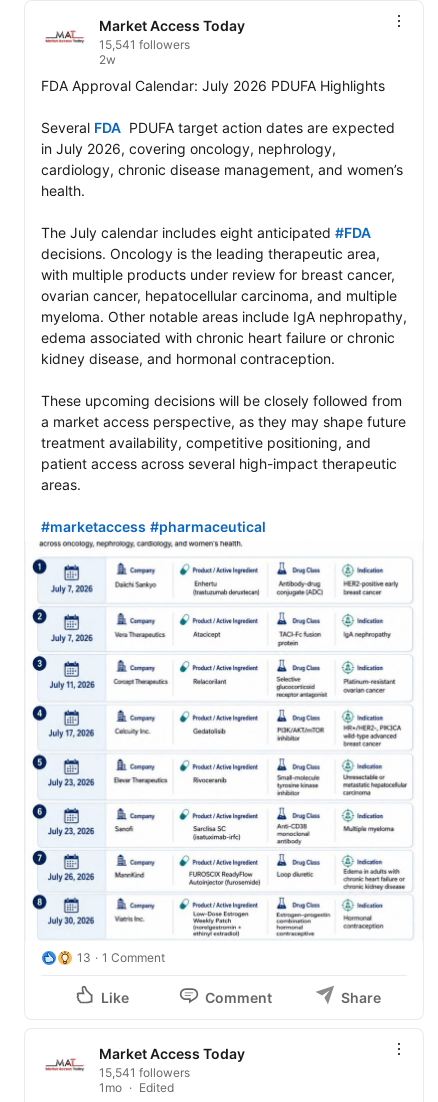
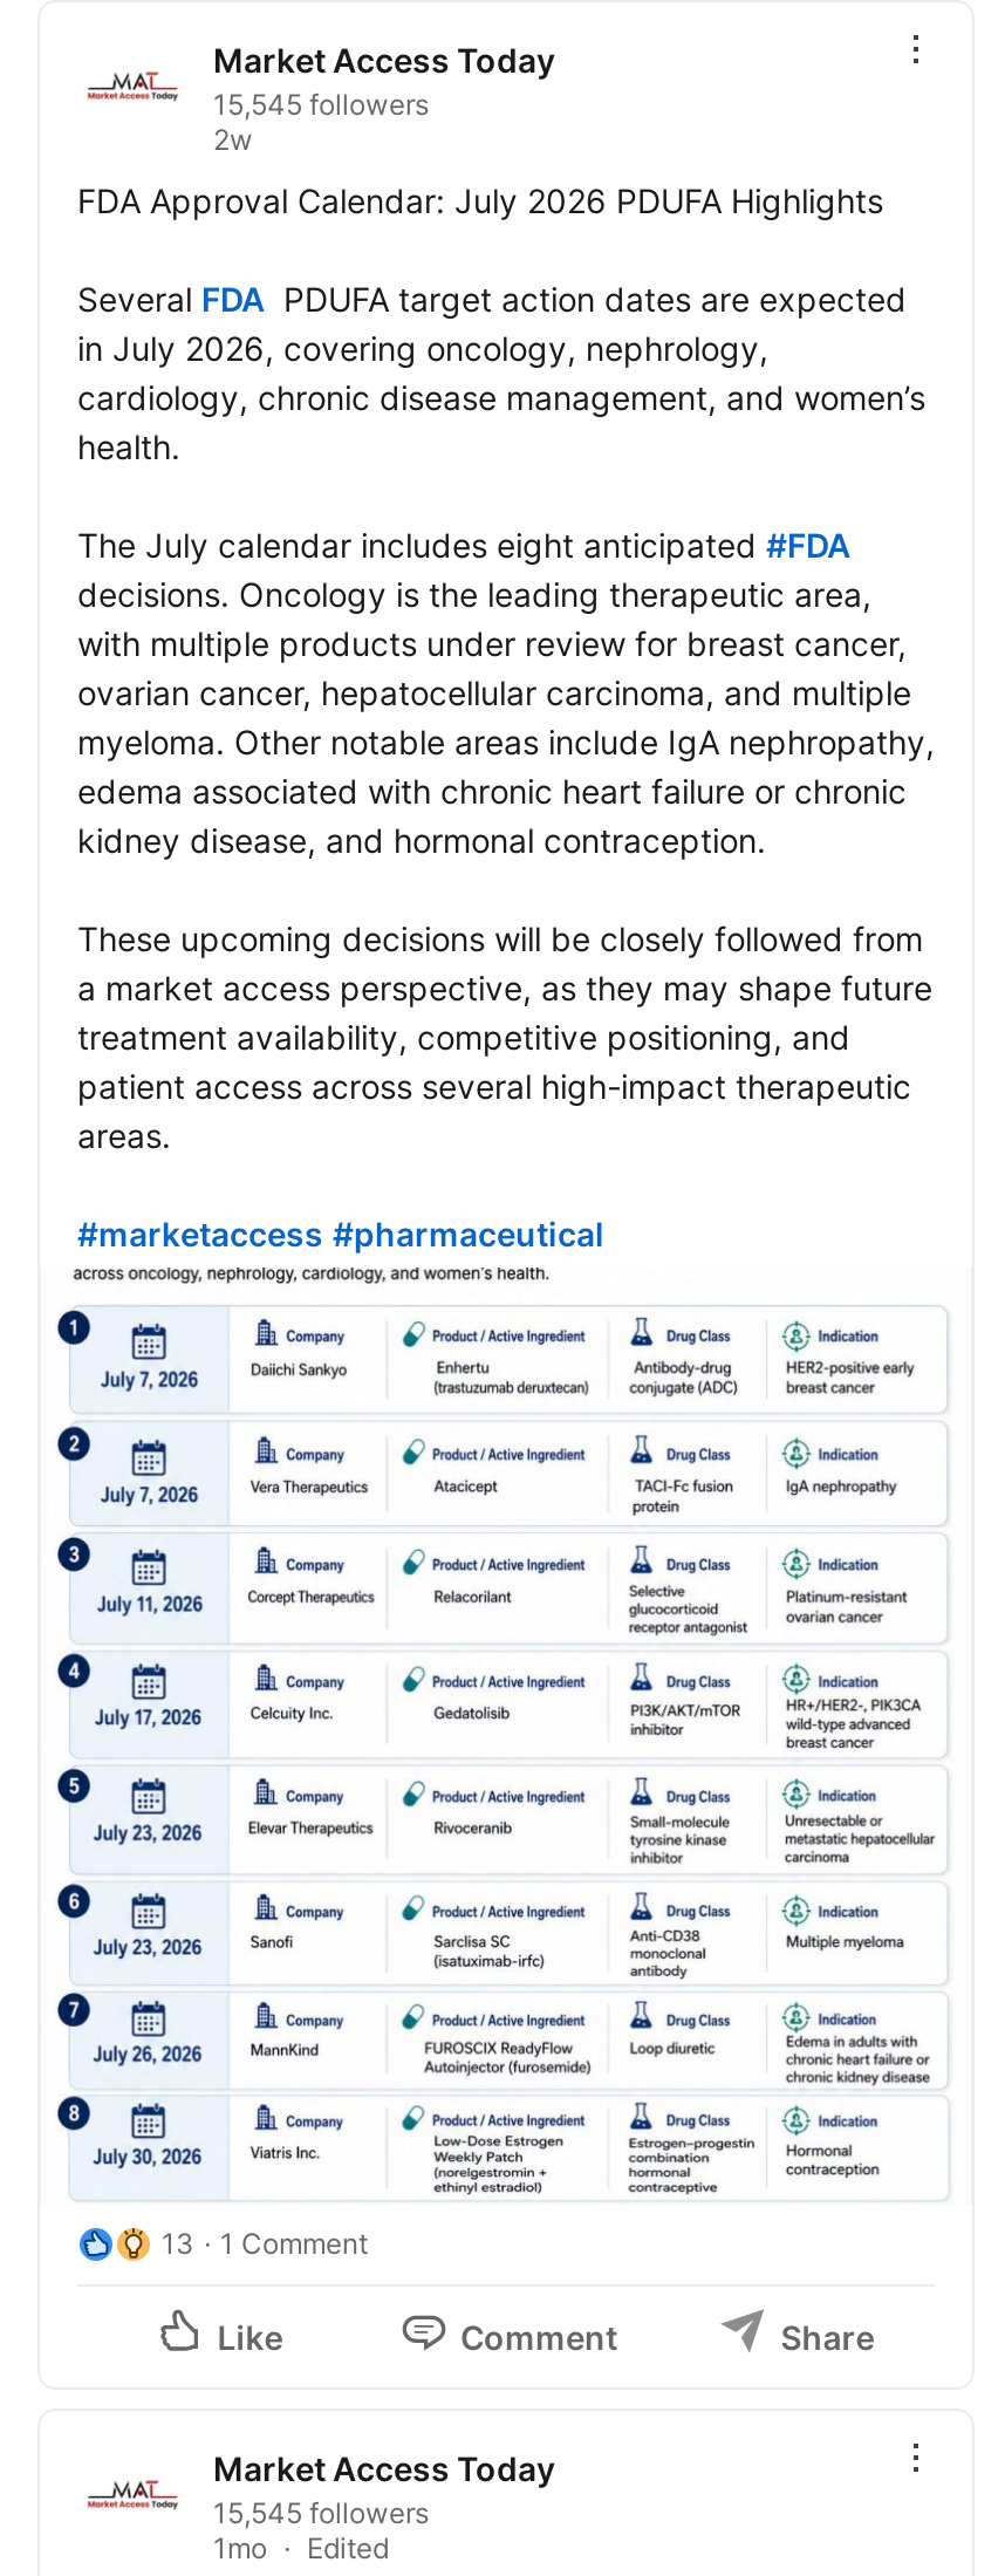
- 15,541 followers
+ 15,545 followers

- 15,541 followers
+ 15,545 followers
